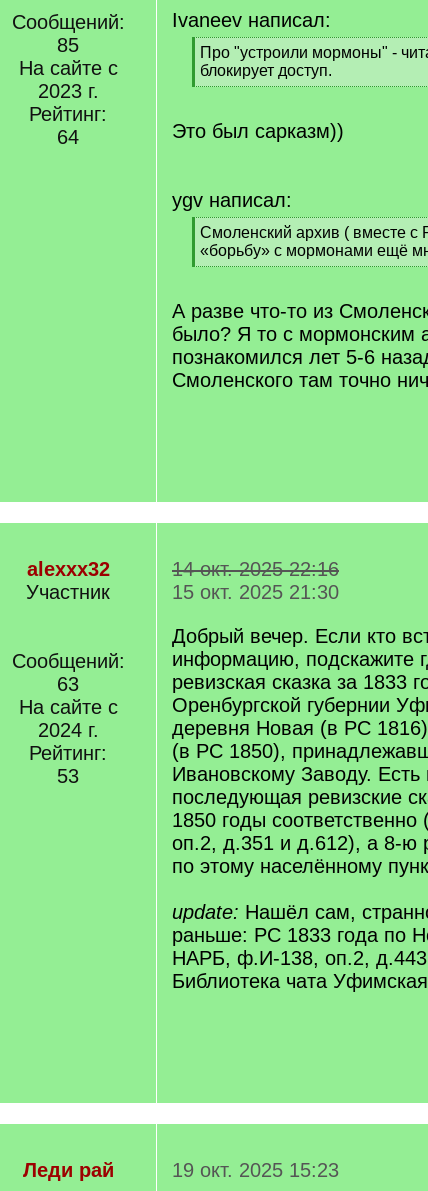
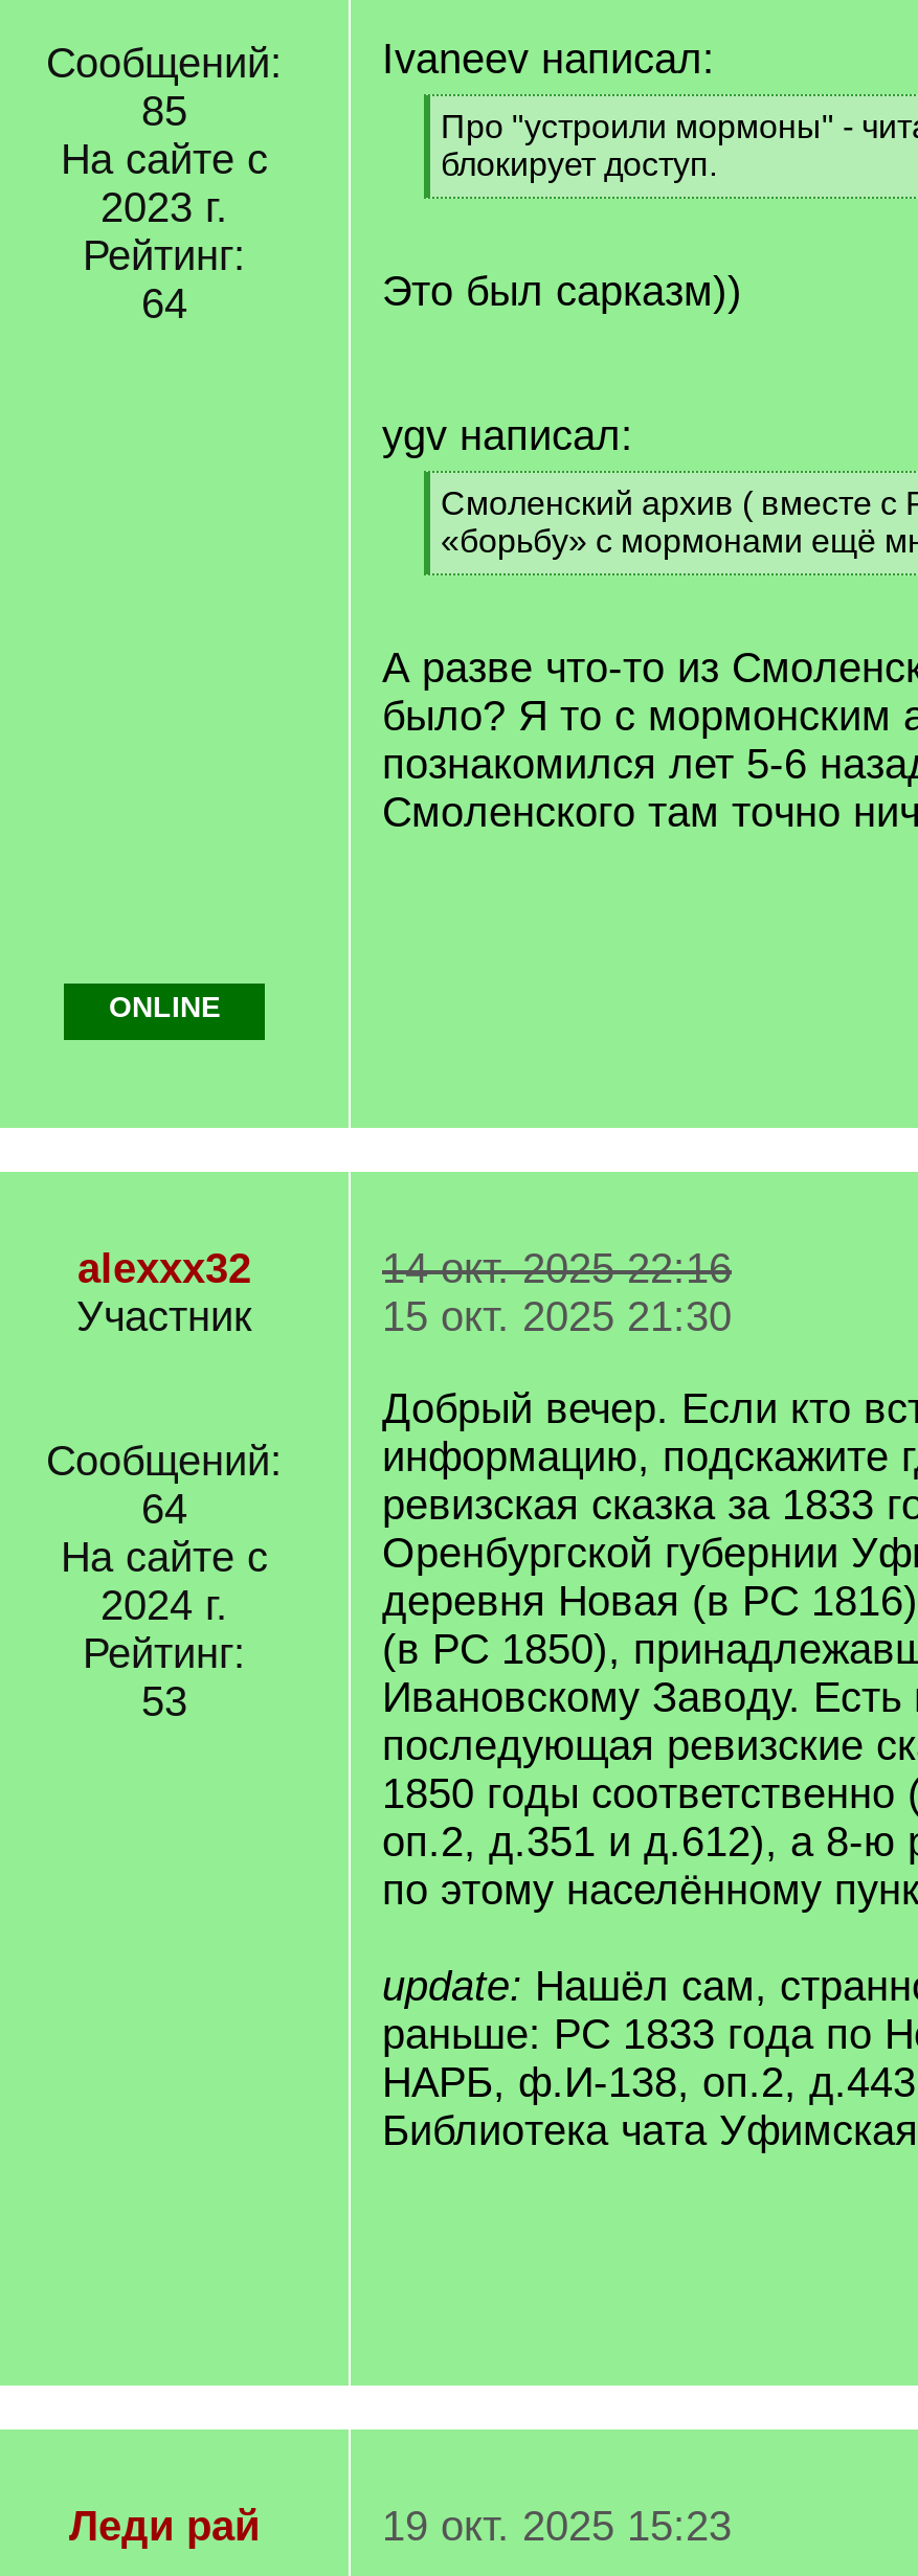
+ ONLINE

- 63
+ 64
